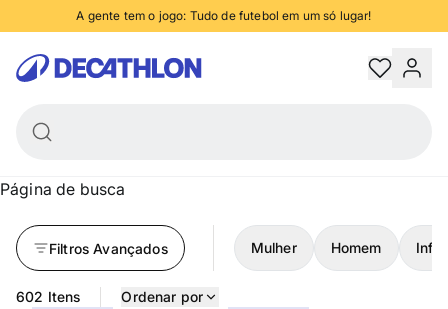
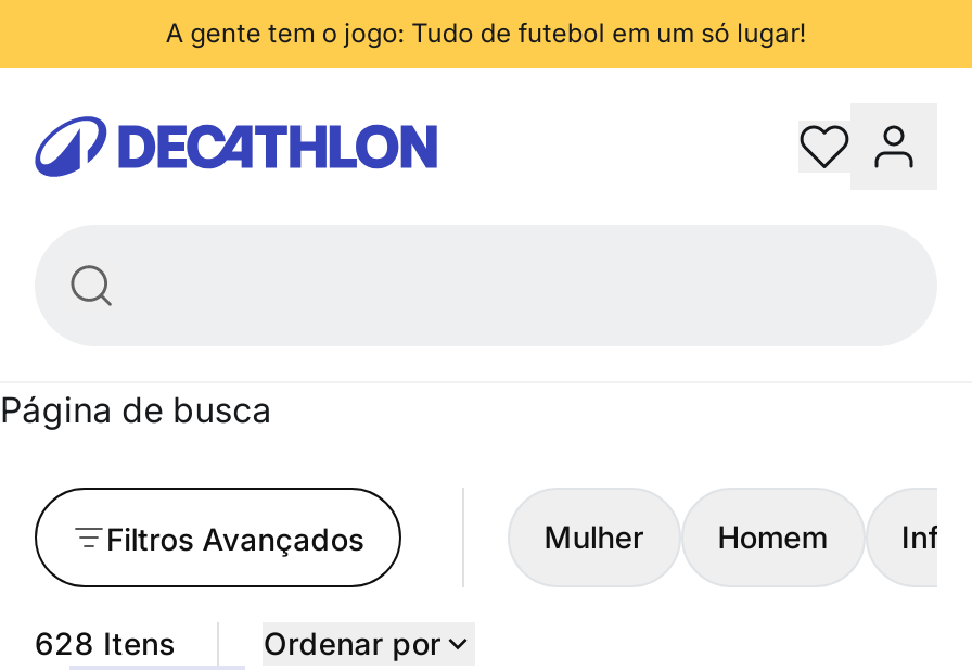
- 602 Itens
+ 628 Itens
